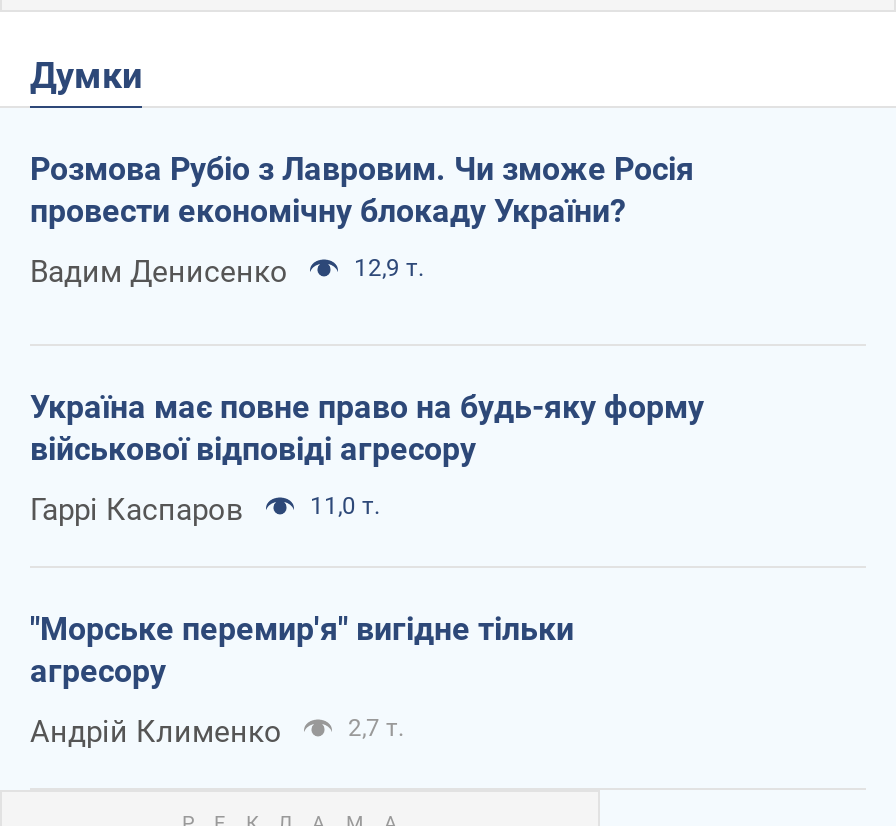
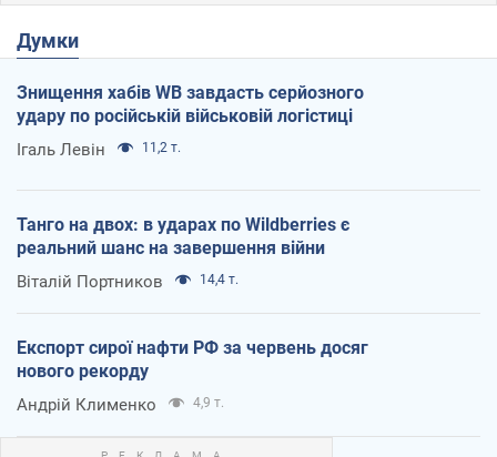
- Розмова Рубіо з Лавровим. Чи зможе Росія
- провести економічну блокаду України?
+ Знищення хабів WB завдасть серйозного
+ удару по російській військовій логістиці

- Вадим Денисенко
- 12,9 т.
+ Ігаль Левін
+ 11,2 т.

- Україна має повне право на будь-яку форму
- військової відповіді агресору
+ Танго на двох: в ударах по Wildberries є
+ реальний шанс на завершення війни

- Гаррі Каспаров
- 11,0 т.
+ Віталій Портников
+ 14,4 т.

- "Морське перемир'я" вигідне тільки
- агресору
+ Експорт сирої нафти РФ за червень досяг
+ нового рекорду

- 2,7 т.
+ 4,9 т.
